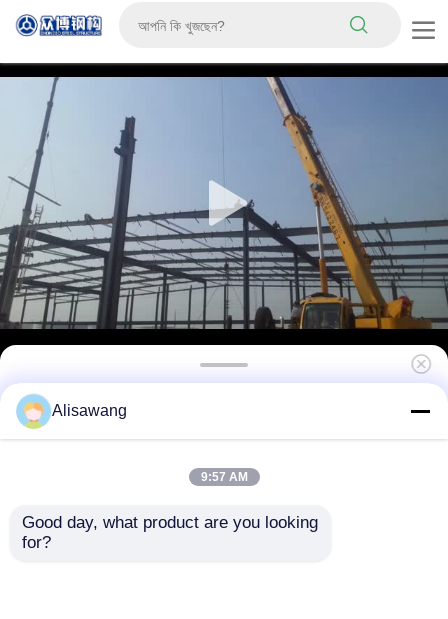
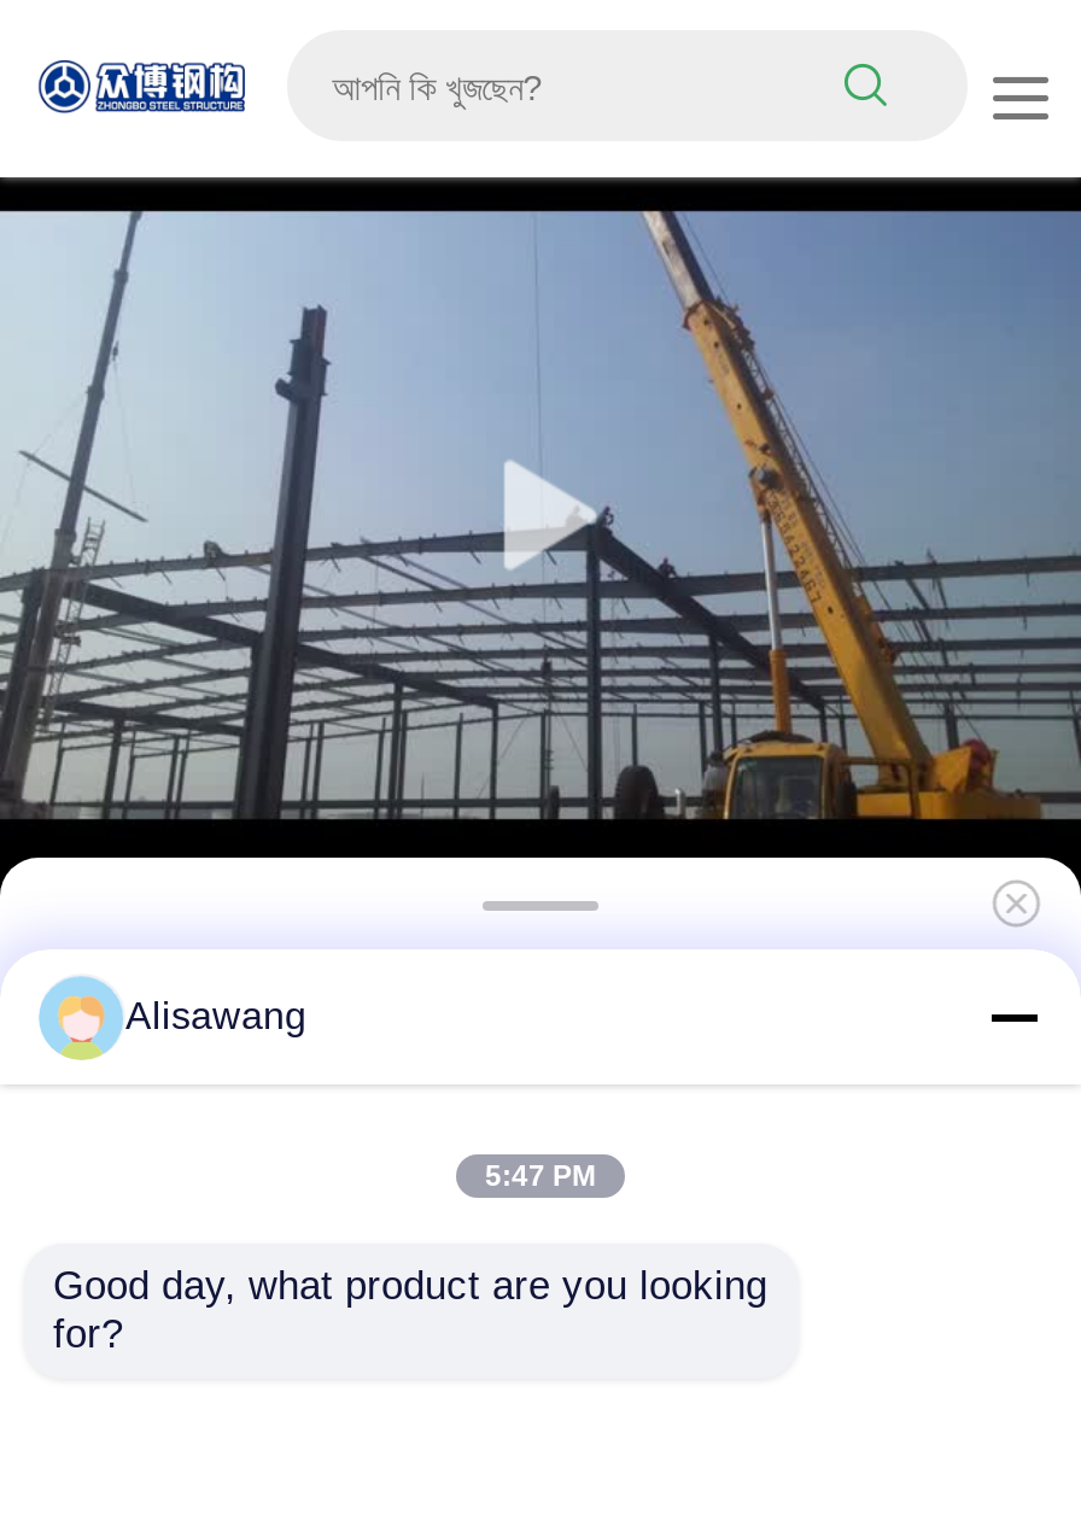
- 9:57 AM
+ 5:47 PM
